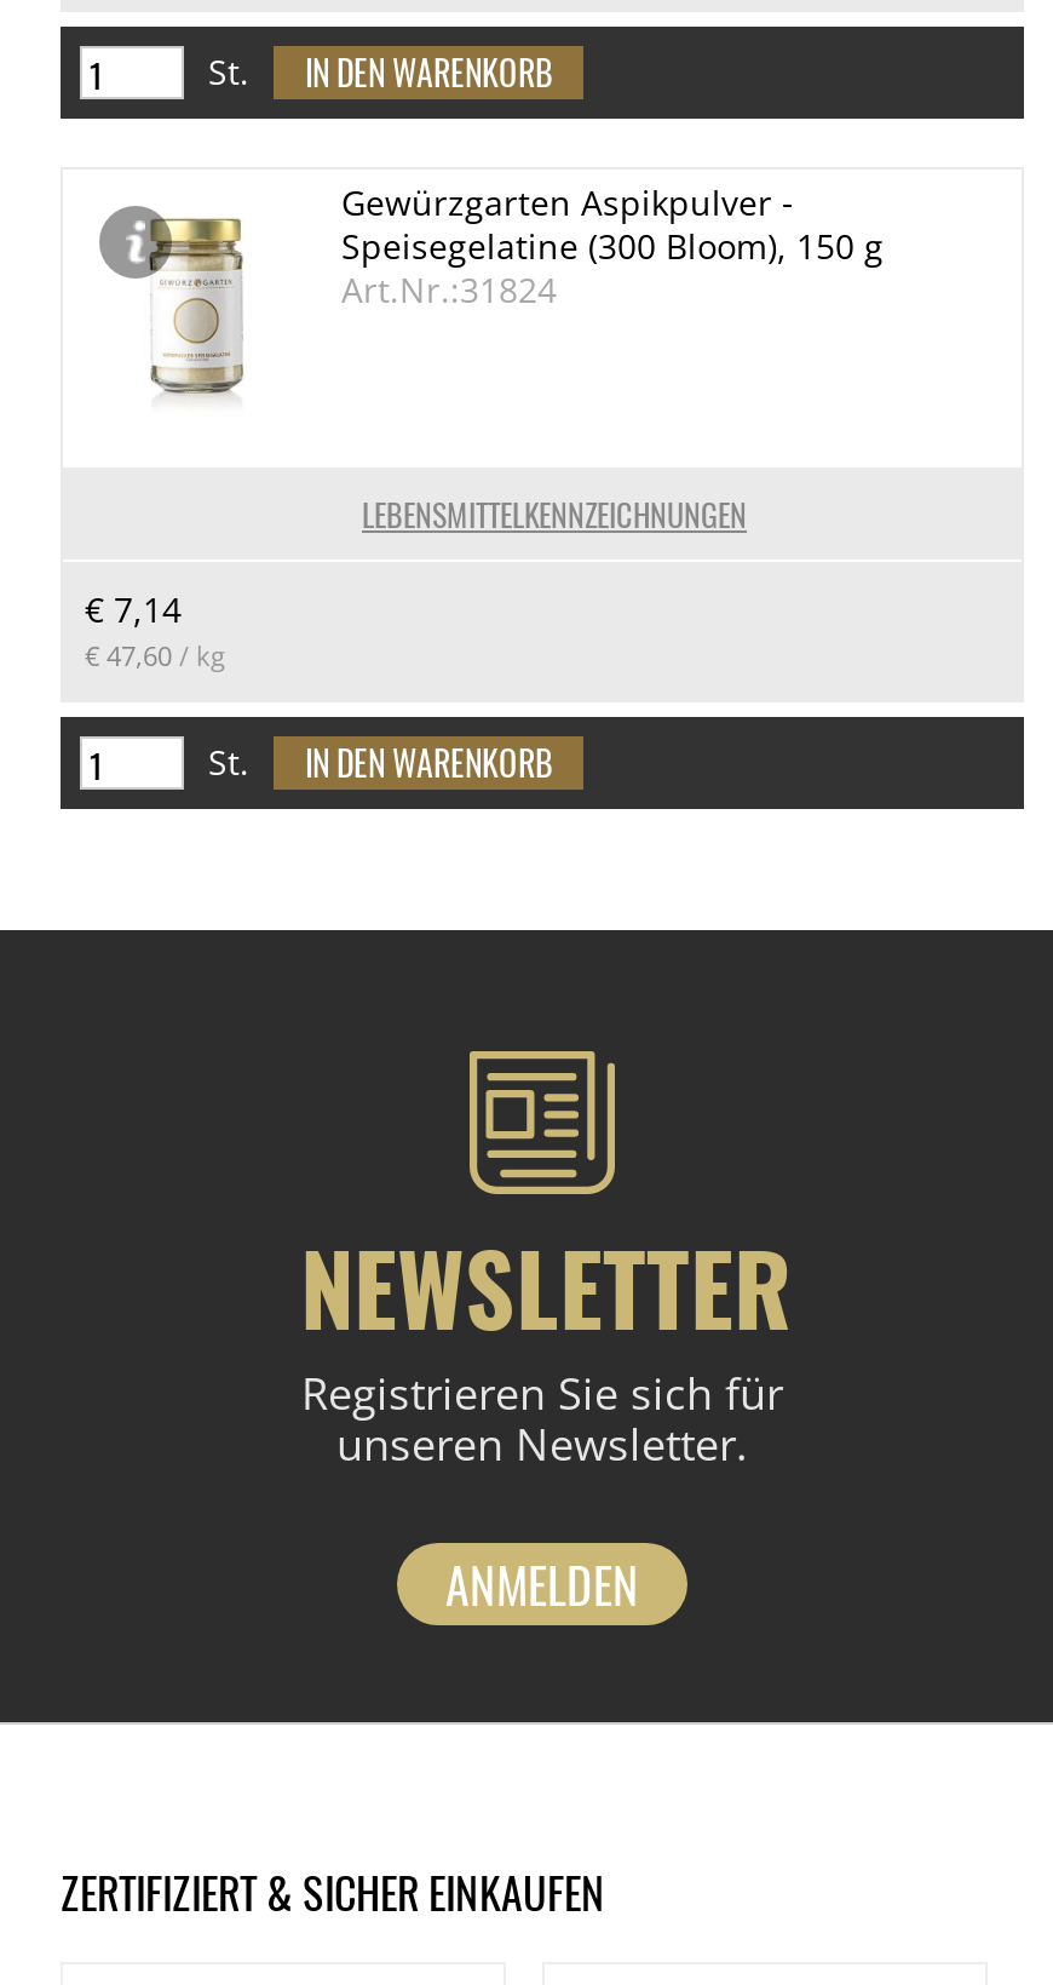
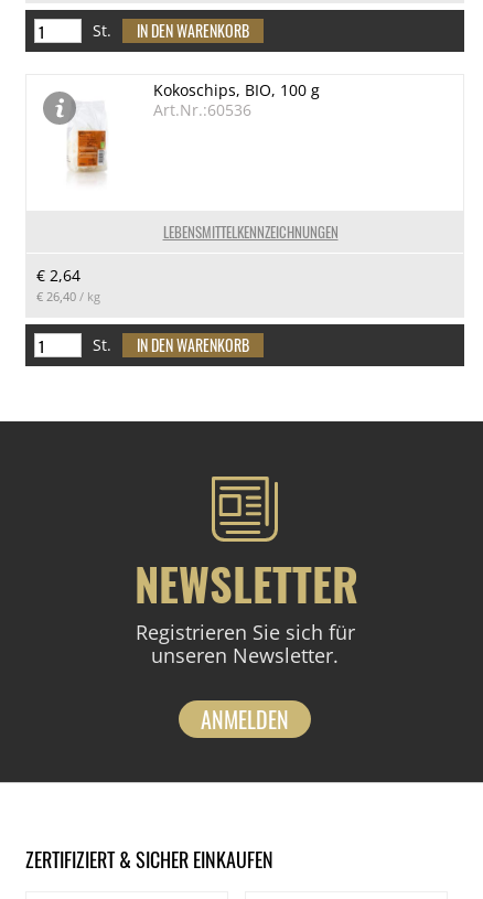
- Gewürzgarten Aspikpulver -
- Speisegelatine (300 Bloom), 150 g
- Art.Nr.:31824
+ Kokoschips, BIO, 100 g
+ Art.Nr.:60536

- [image]
+ [image]

- € 7,14
- € 47,60 / kg
+ € 2,64
+ € 26,40 / kg
